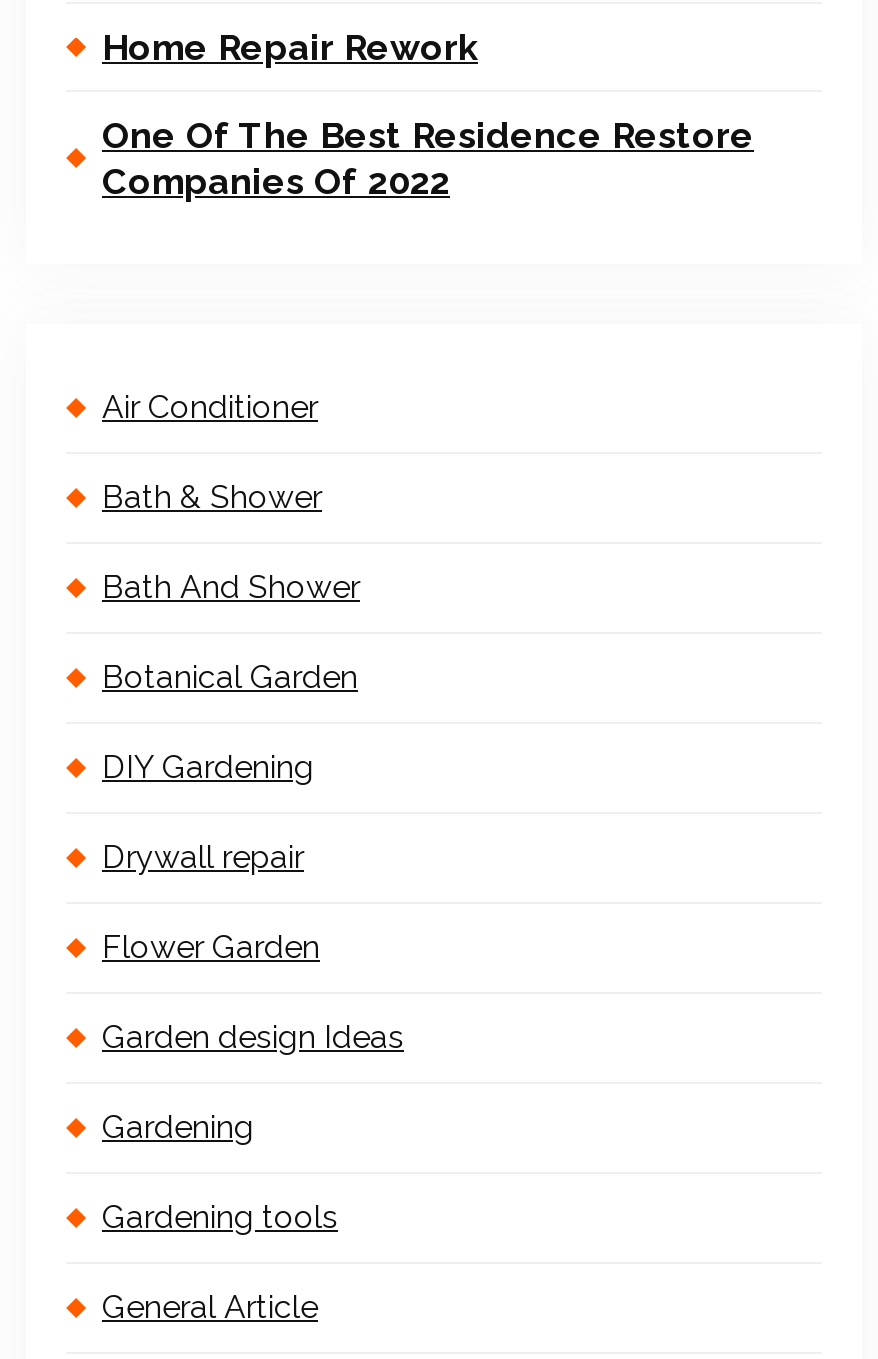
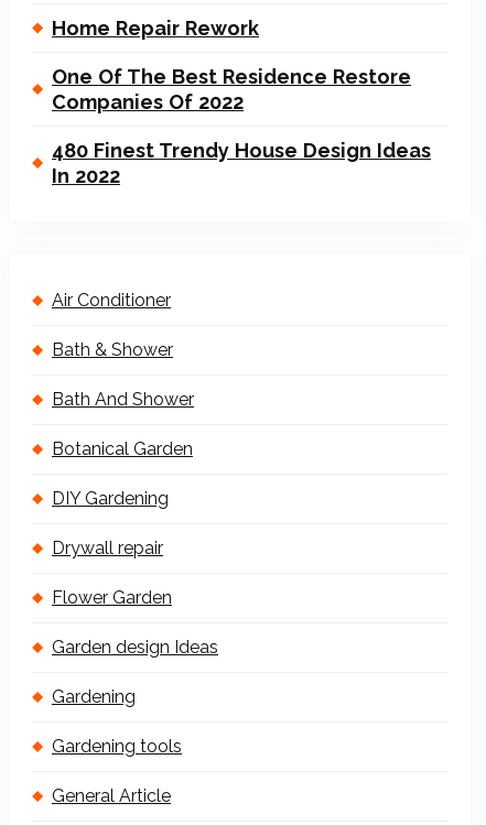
+ 480 Finest Trendy House Design Ideas
+ In 2022
